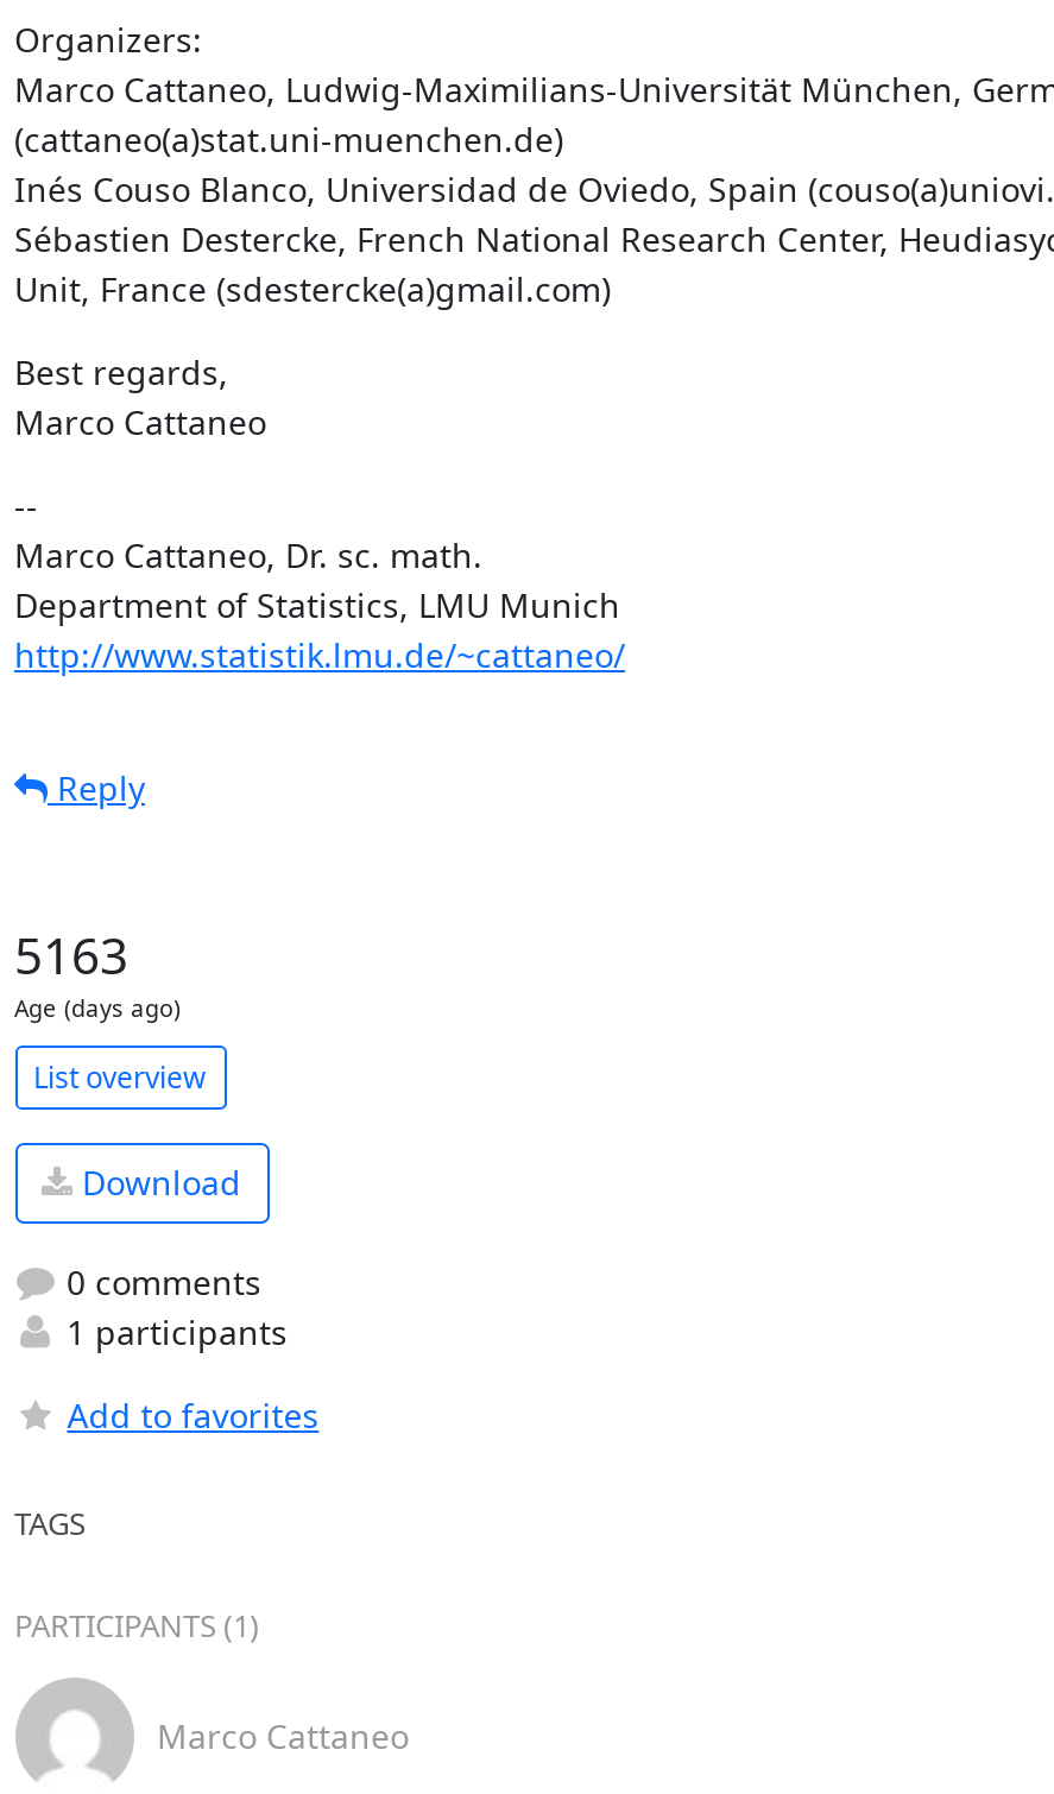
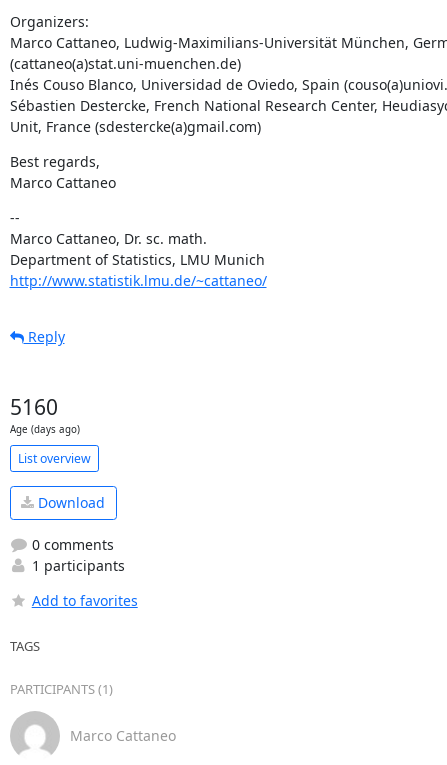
- 5163
+ 5160
